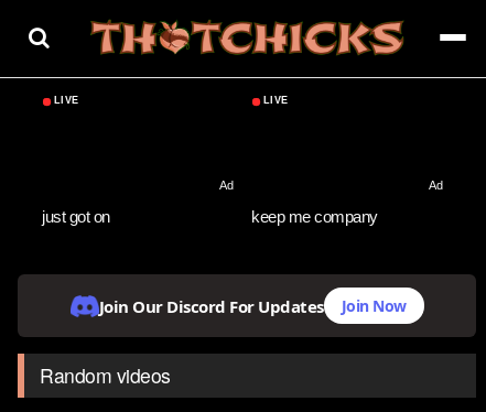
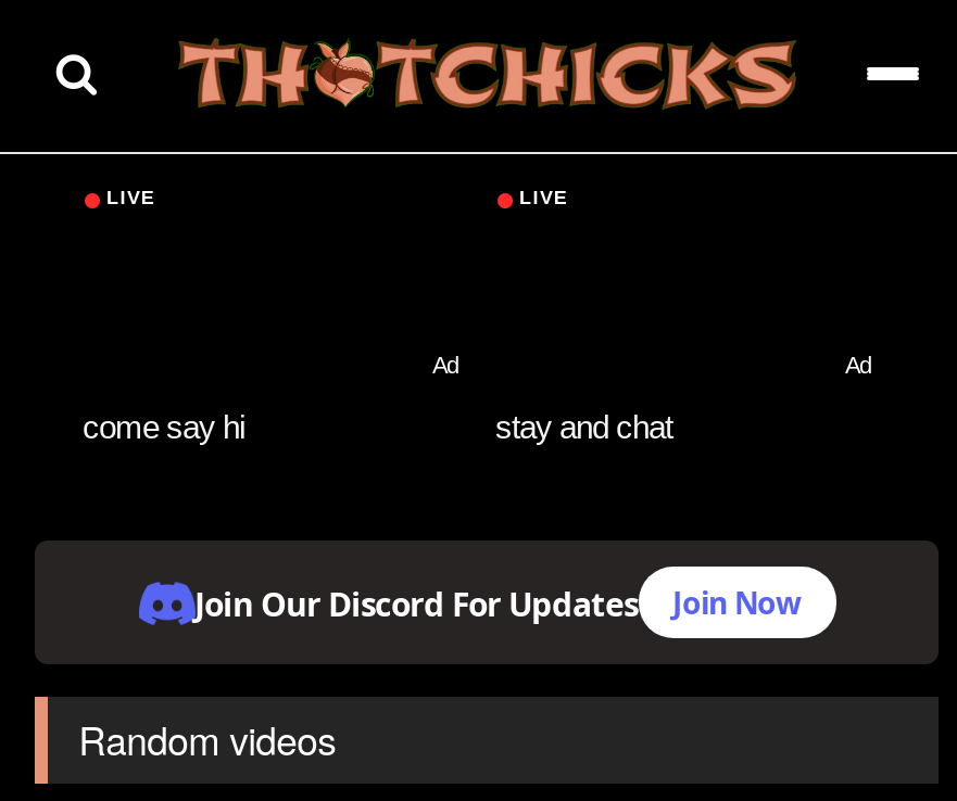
- just got on
- keep me company
+ come say hi
+ stay and chat
